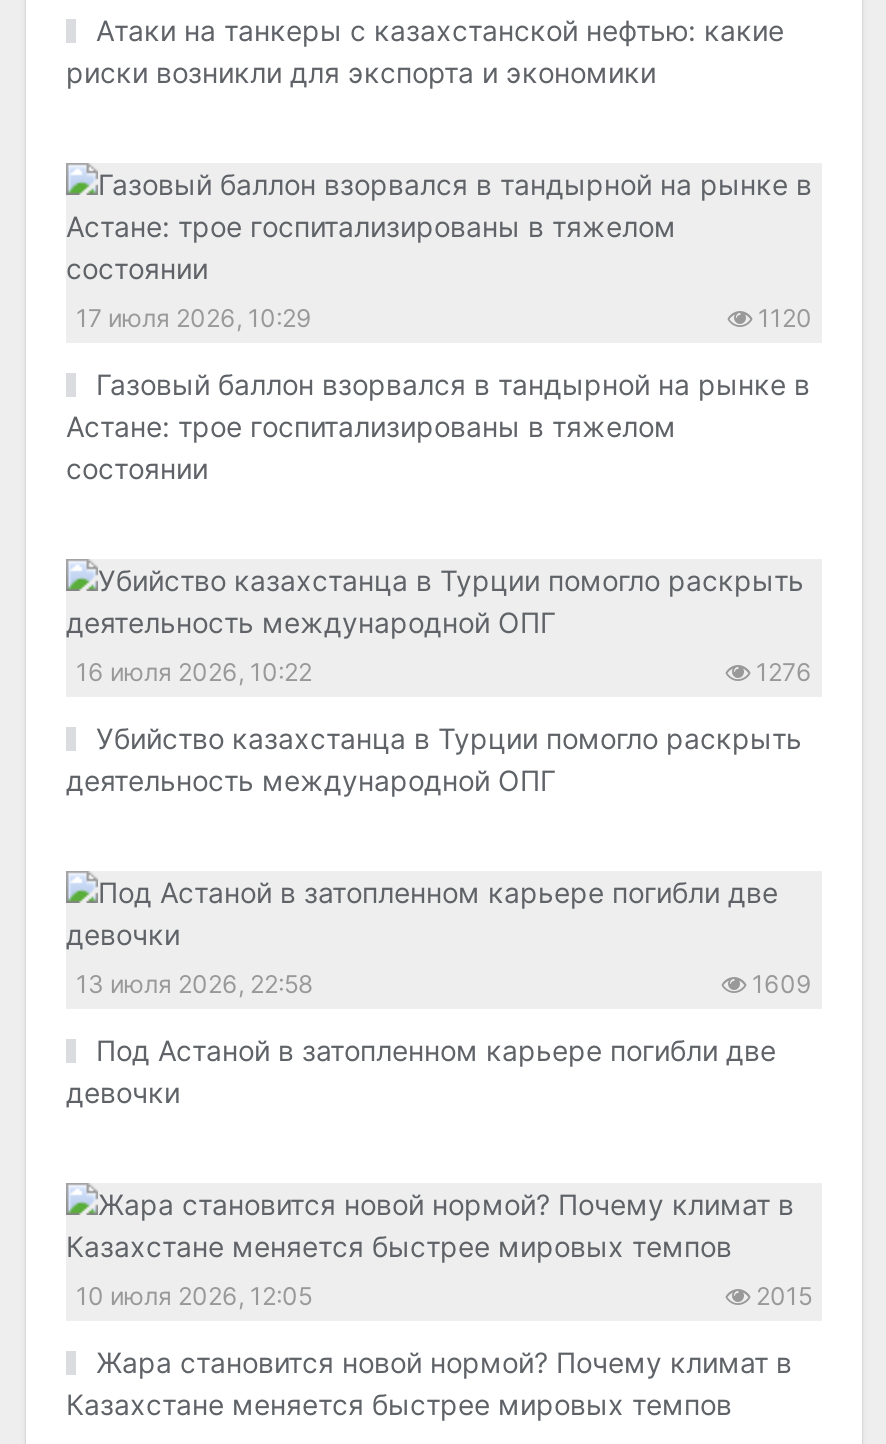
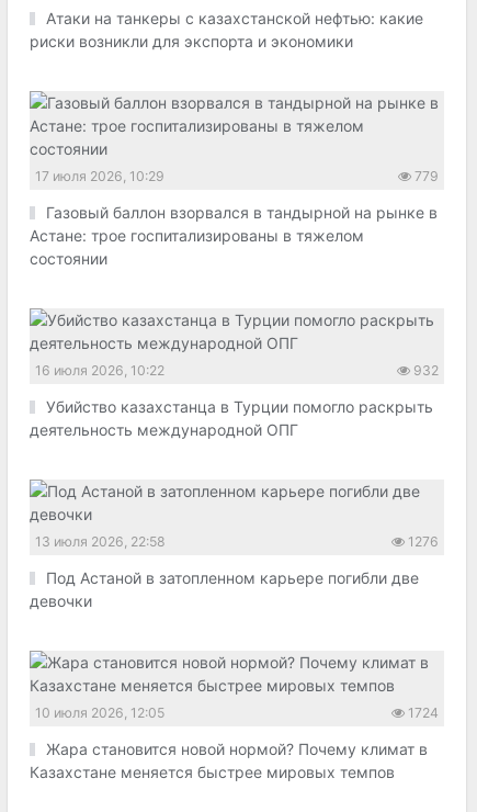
- 1120
+ 779

- 1276
+ 932

- 1609
+ 1276

- 2015
+ 1724
